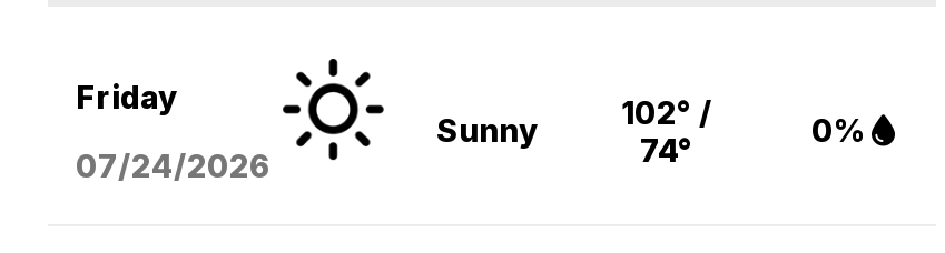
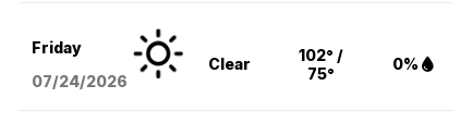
- Sunny
+ Clear

- 74°
+ 75°
